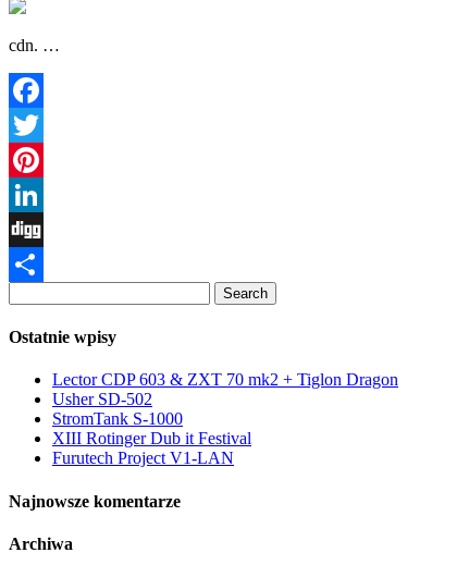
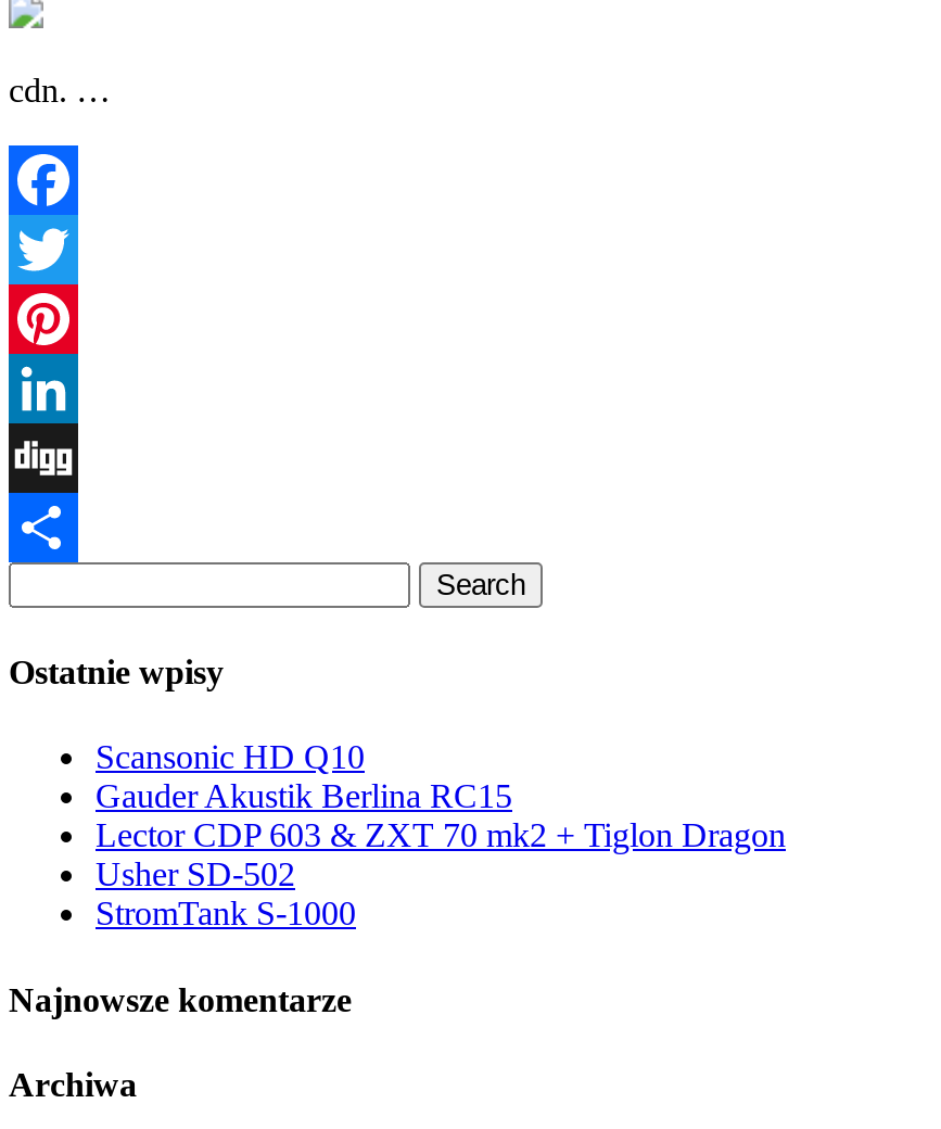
+ Scansonic HD Q10
+ Gauder Akustik Berlina RC15

moved down: Lector CDP 603 & ZXT 70 mk2 + Tiglon Dragon | Usher SD-502 | StromTank S-1000

- XIII Rotinger Dub it Festival
- Furutech Project V1-LAN
